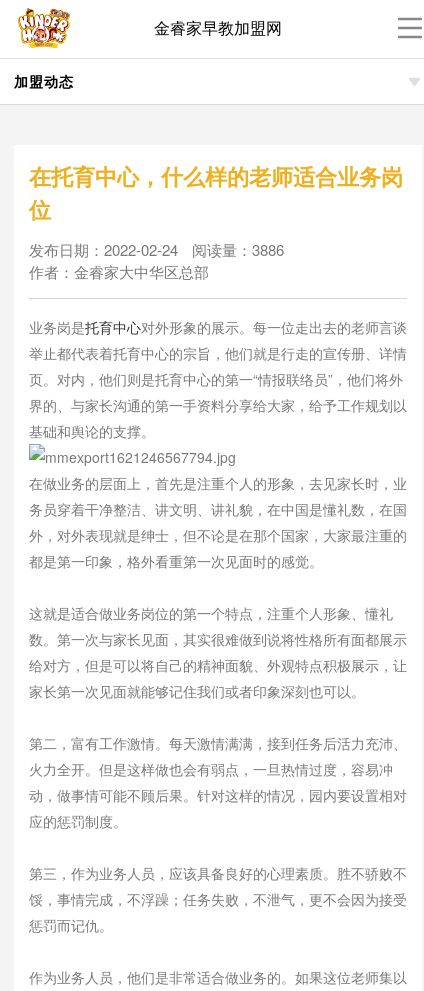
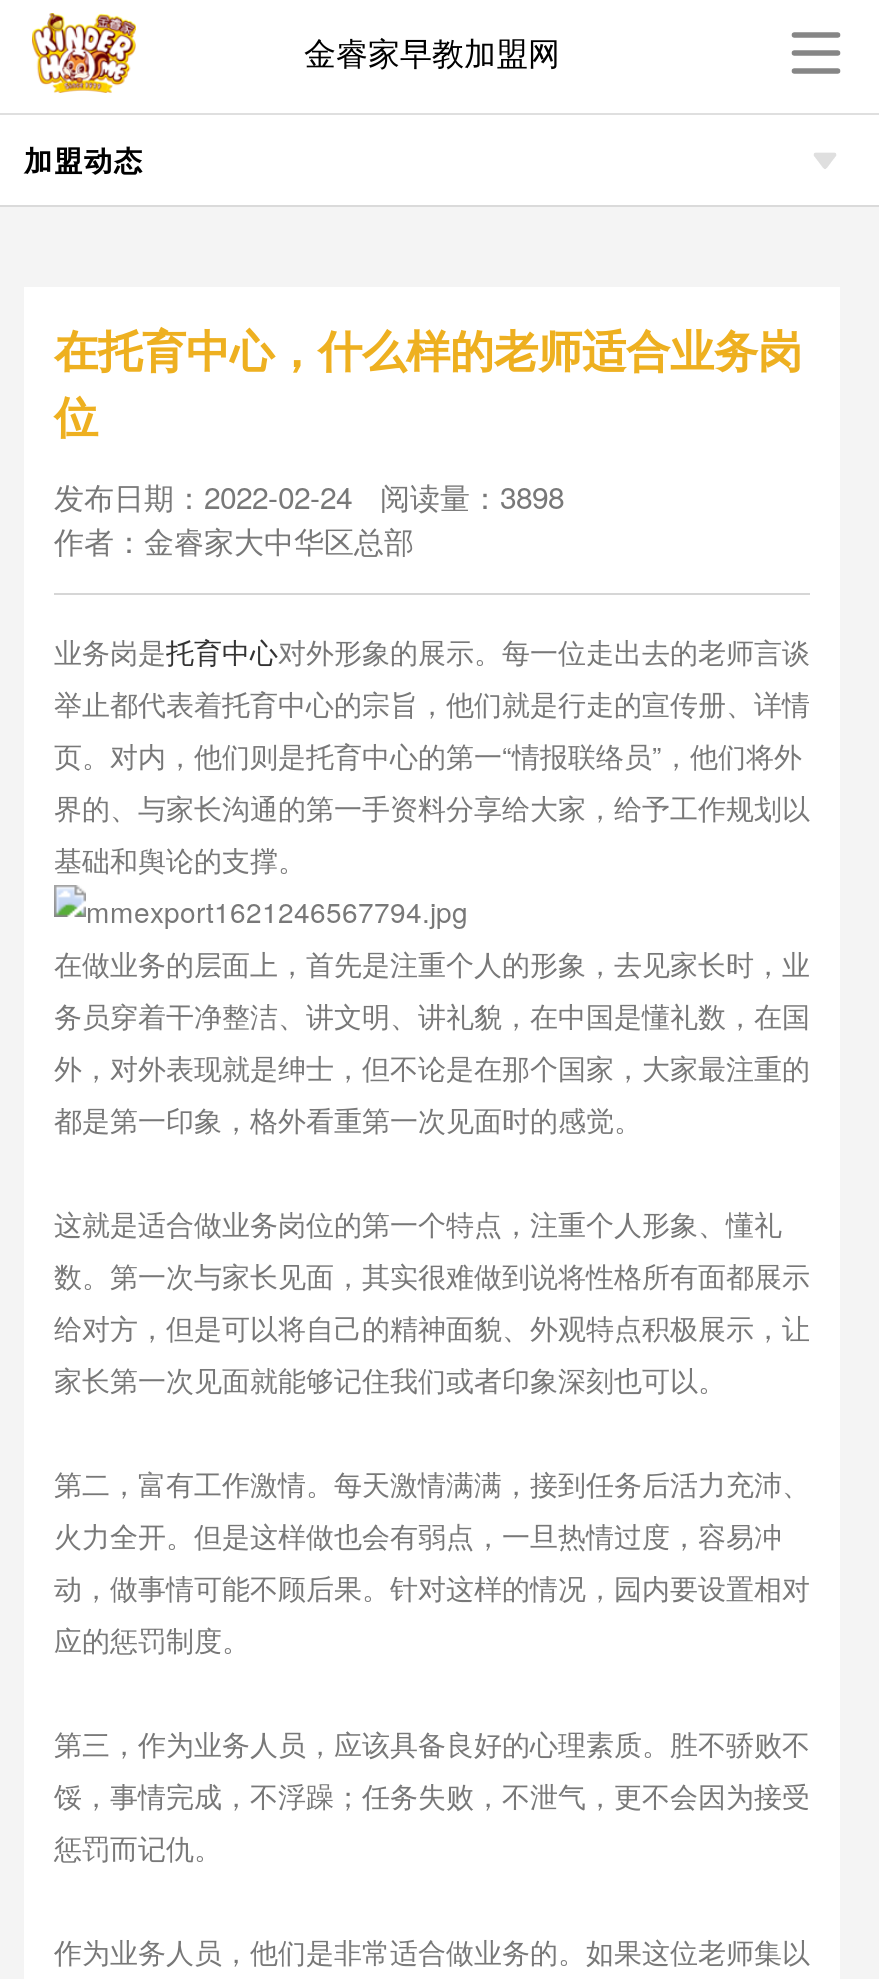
- 发布日期：2022-02-24 阅读量：3886
+ 发布日期：2022-02-24 阅读量：3898
